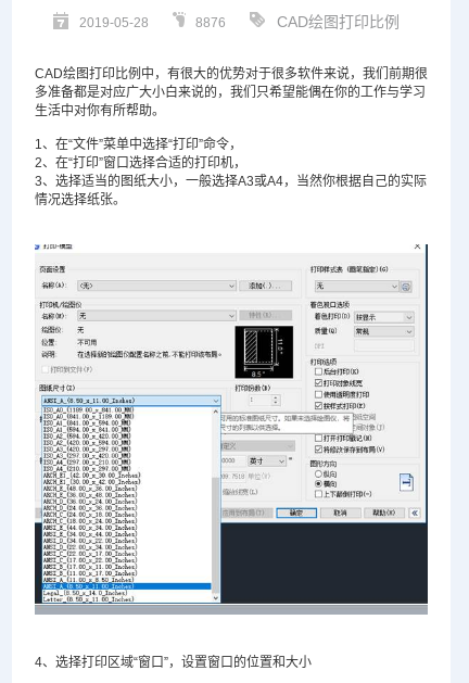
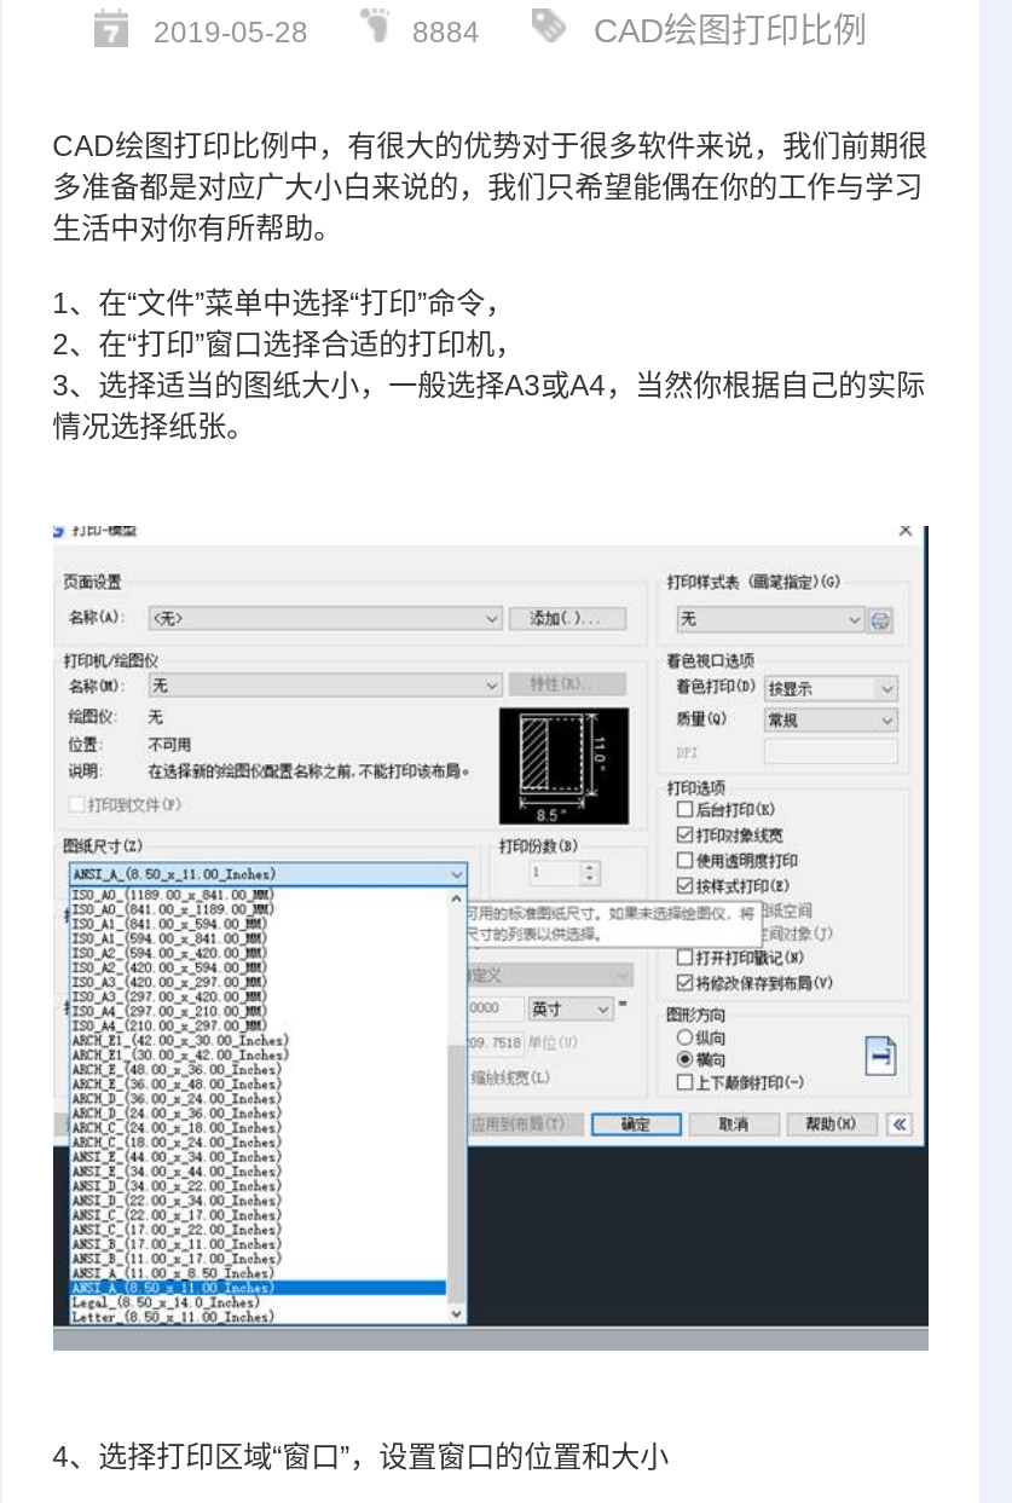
- 8876
+ 8884
